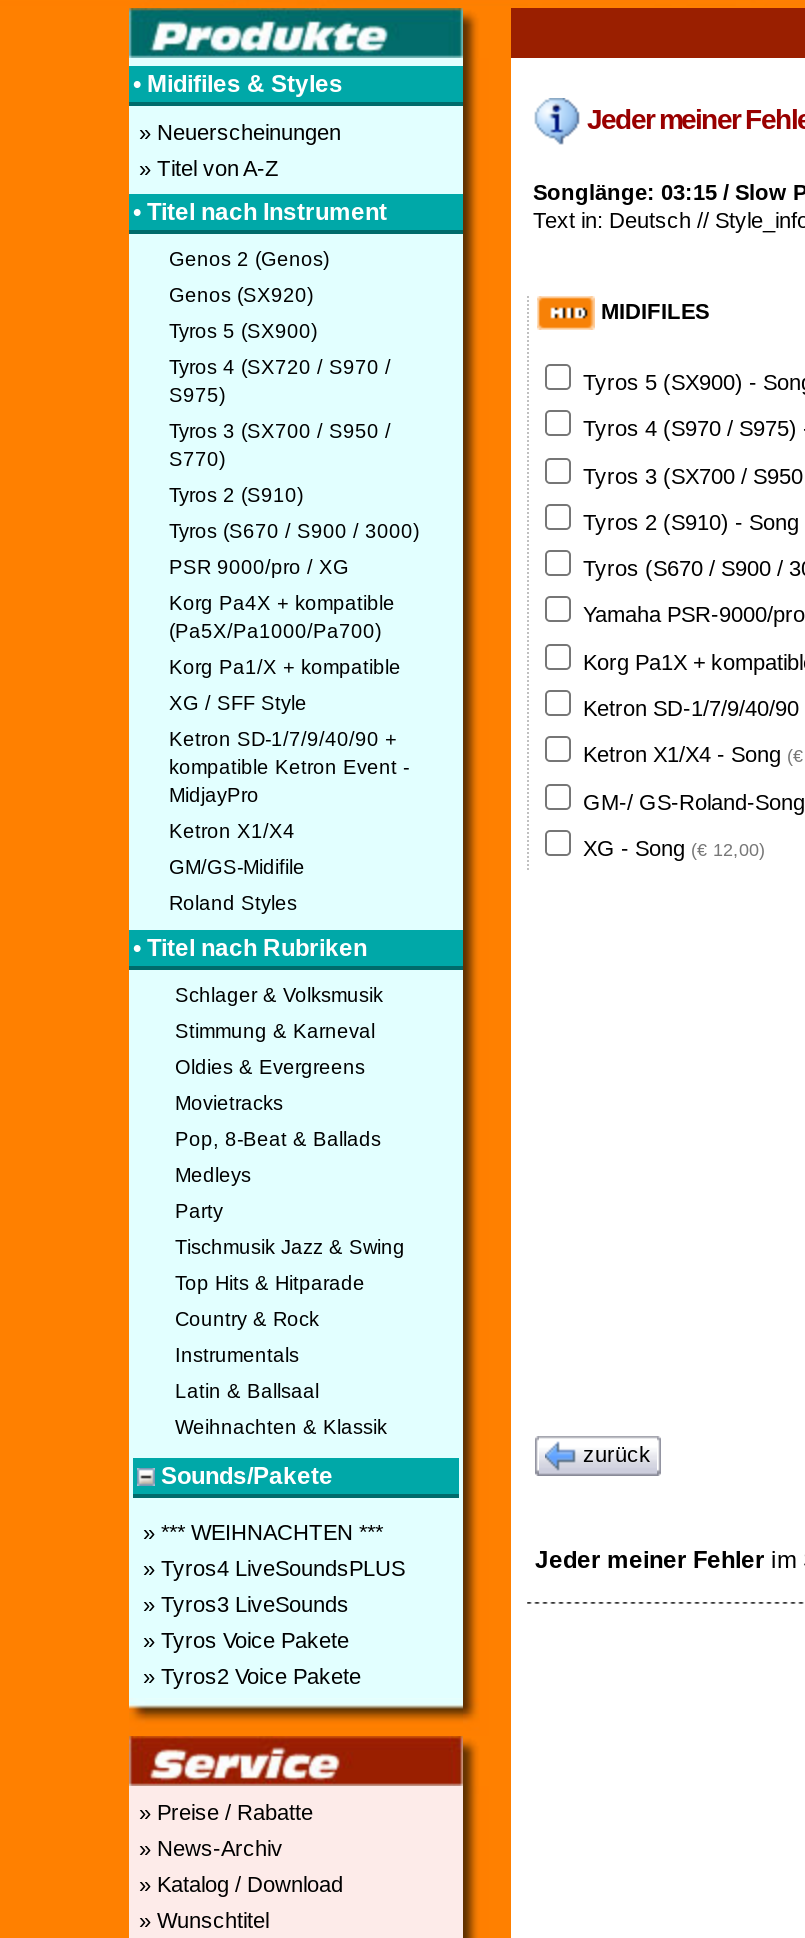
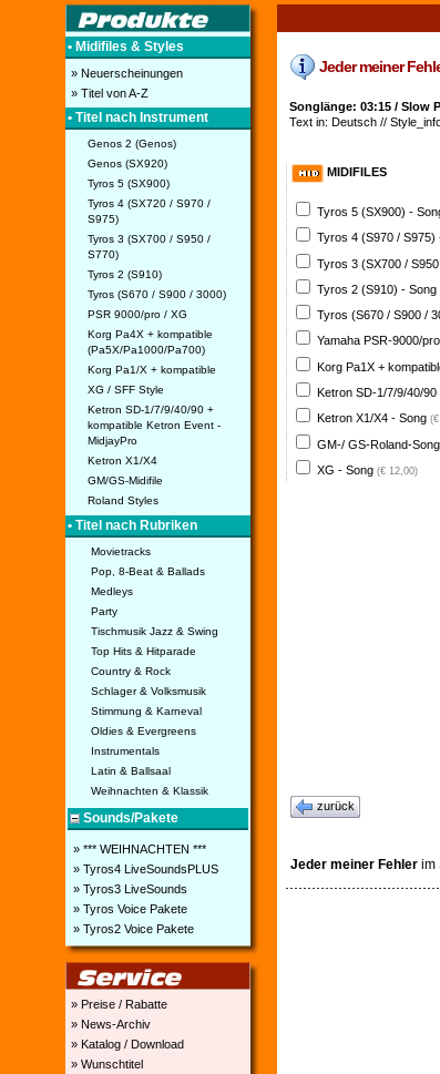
moved down: Schlager & Volksmusik | Stimmung & Karneval | Oldies & Evergreens

moved up: Movietracks | Pop, 8-Beat & Ballads | Medleys | Party | Tischmusik Jazz & Swing | Top Hits & Hitparade | Country & Rock
